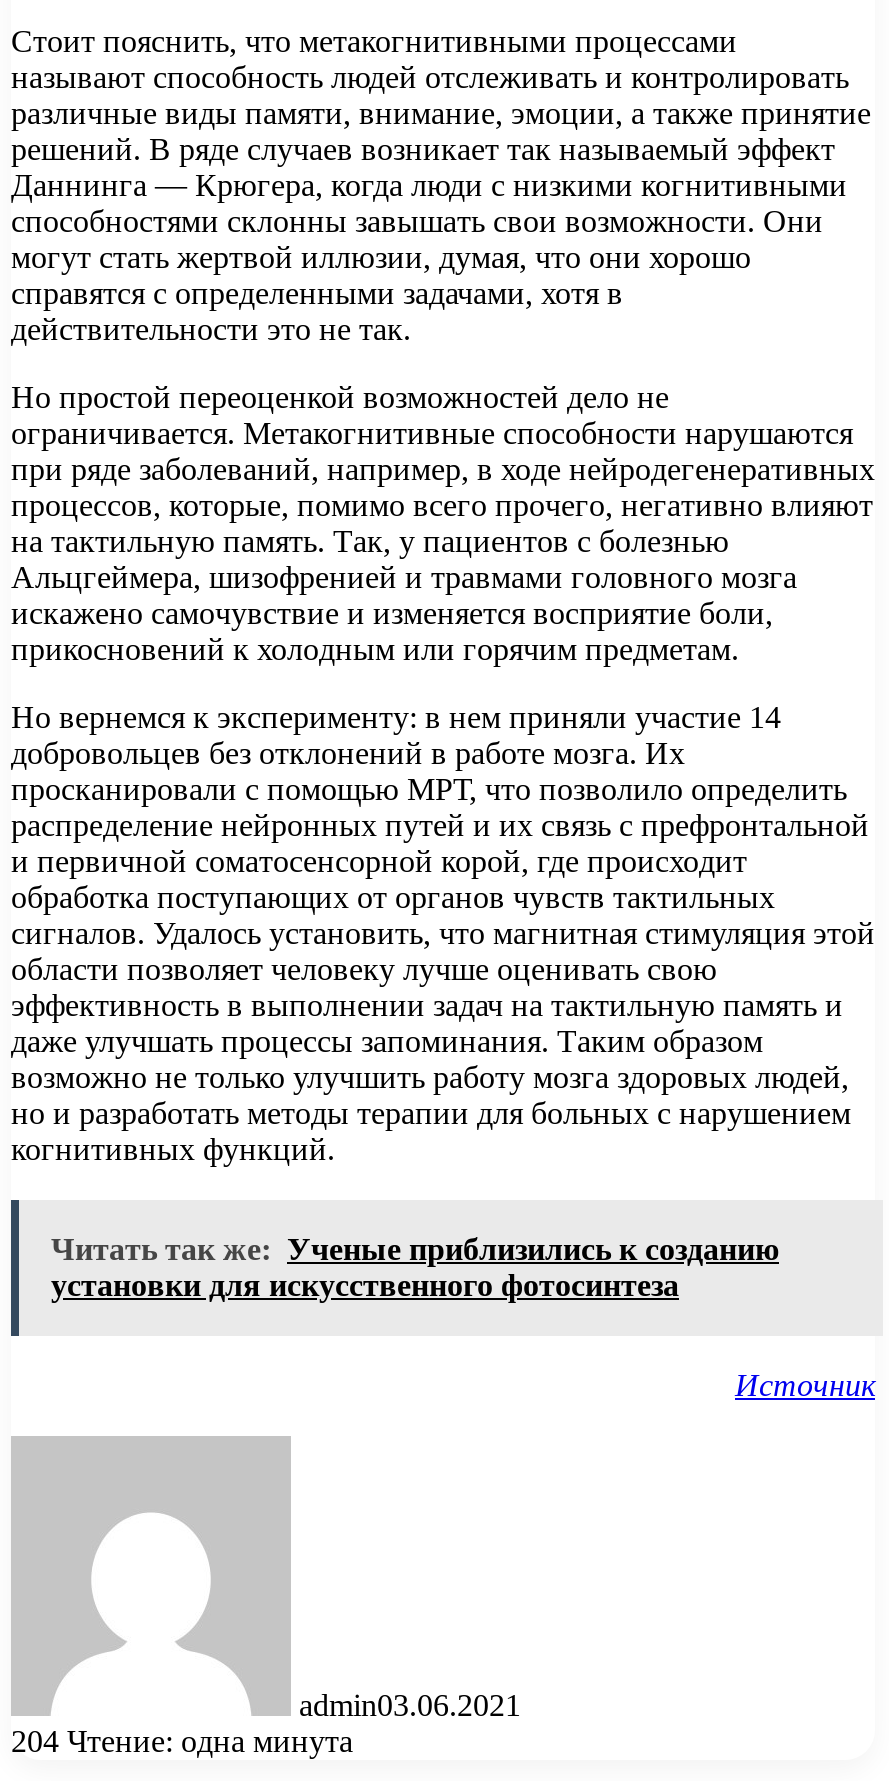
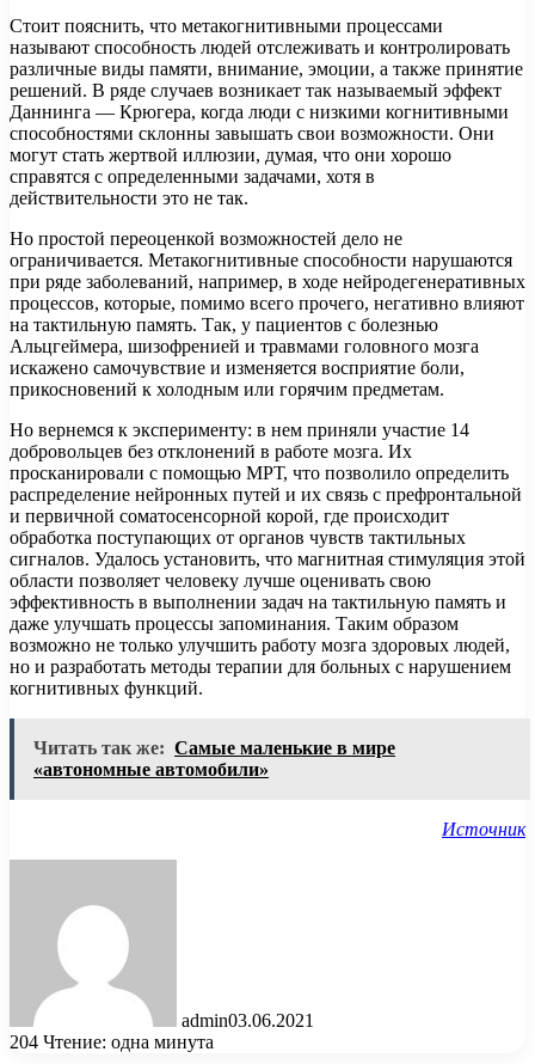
- Читать так же: Ученые приблизились к созданию
- установки для искусственного фотосинтеза
+ Читать так же: Самые маленькие в мире
+ «автономные автомобили»
